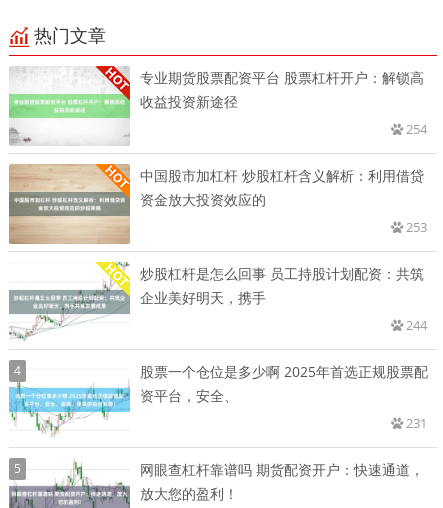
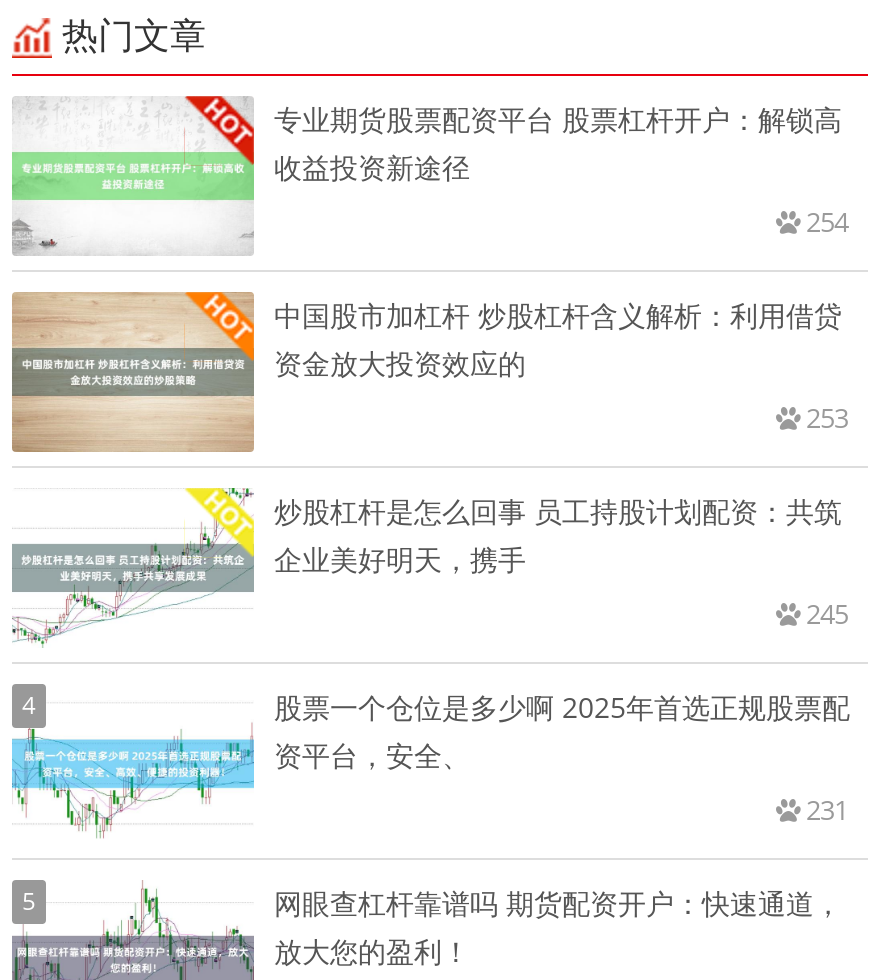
- 244
+ 245
